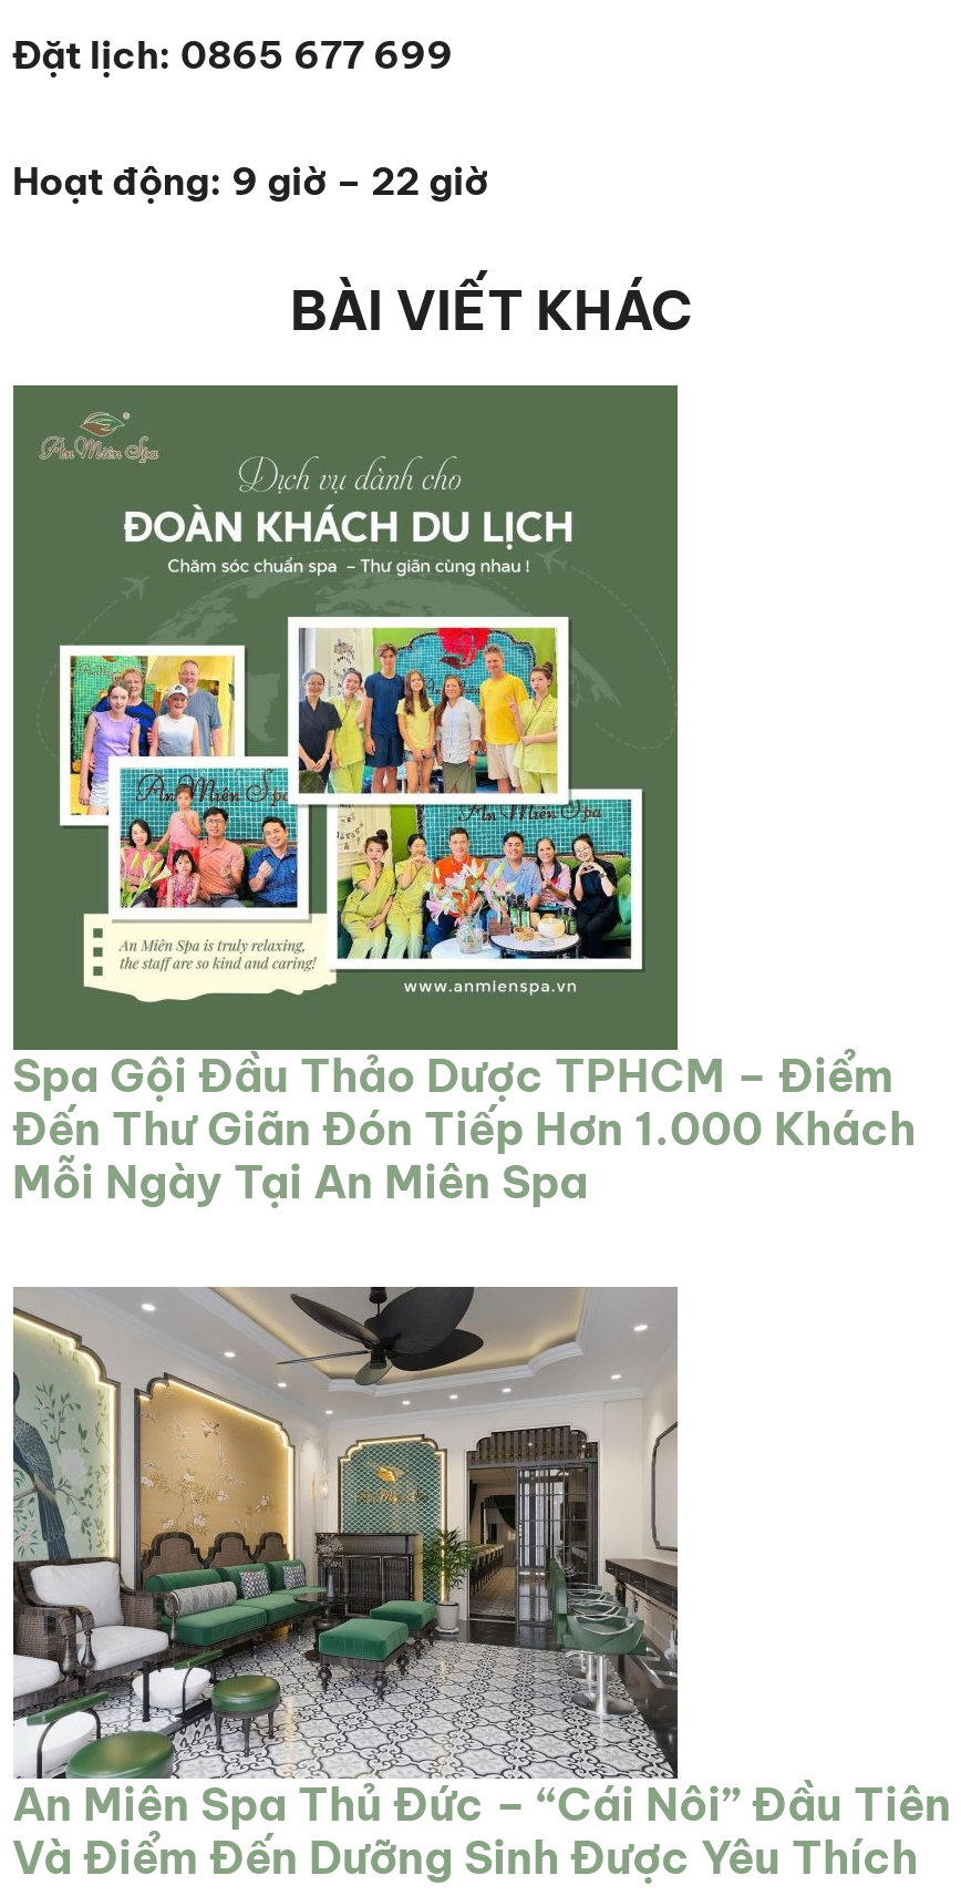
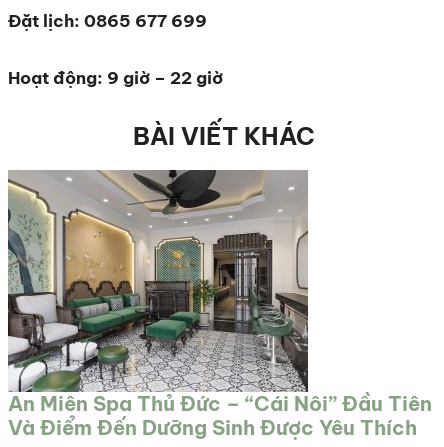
- [image]
- Spa Gội Đầu Thảo Dược TPHCM – Điểm
- Đến Thư Giãn Đón Tiếp Hơn 1.000 Khách
- Mỗi Ngày Tại An Miên Spa
